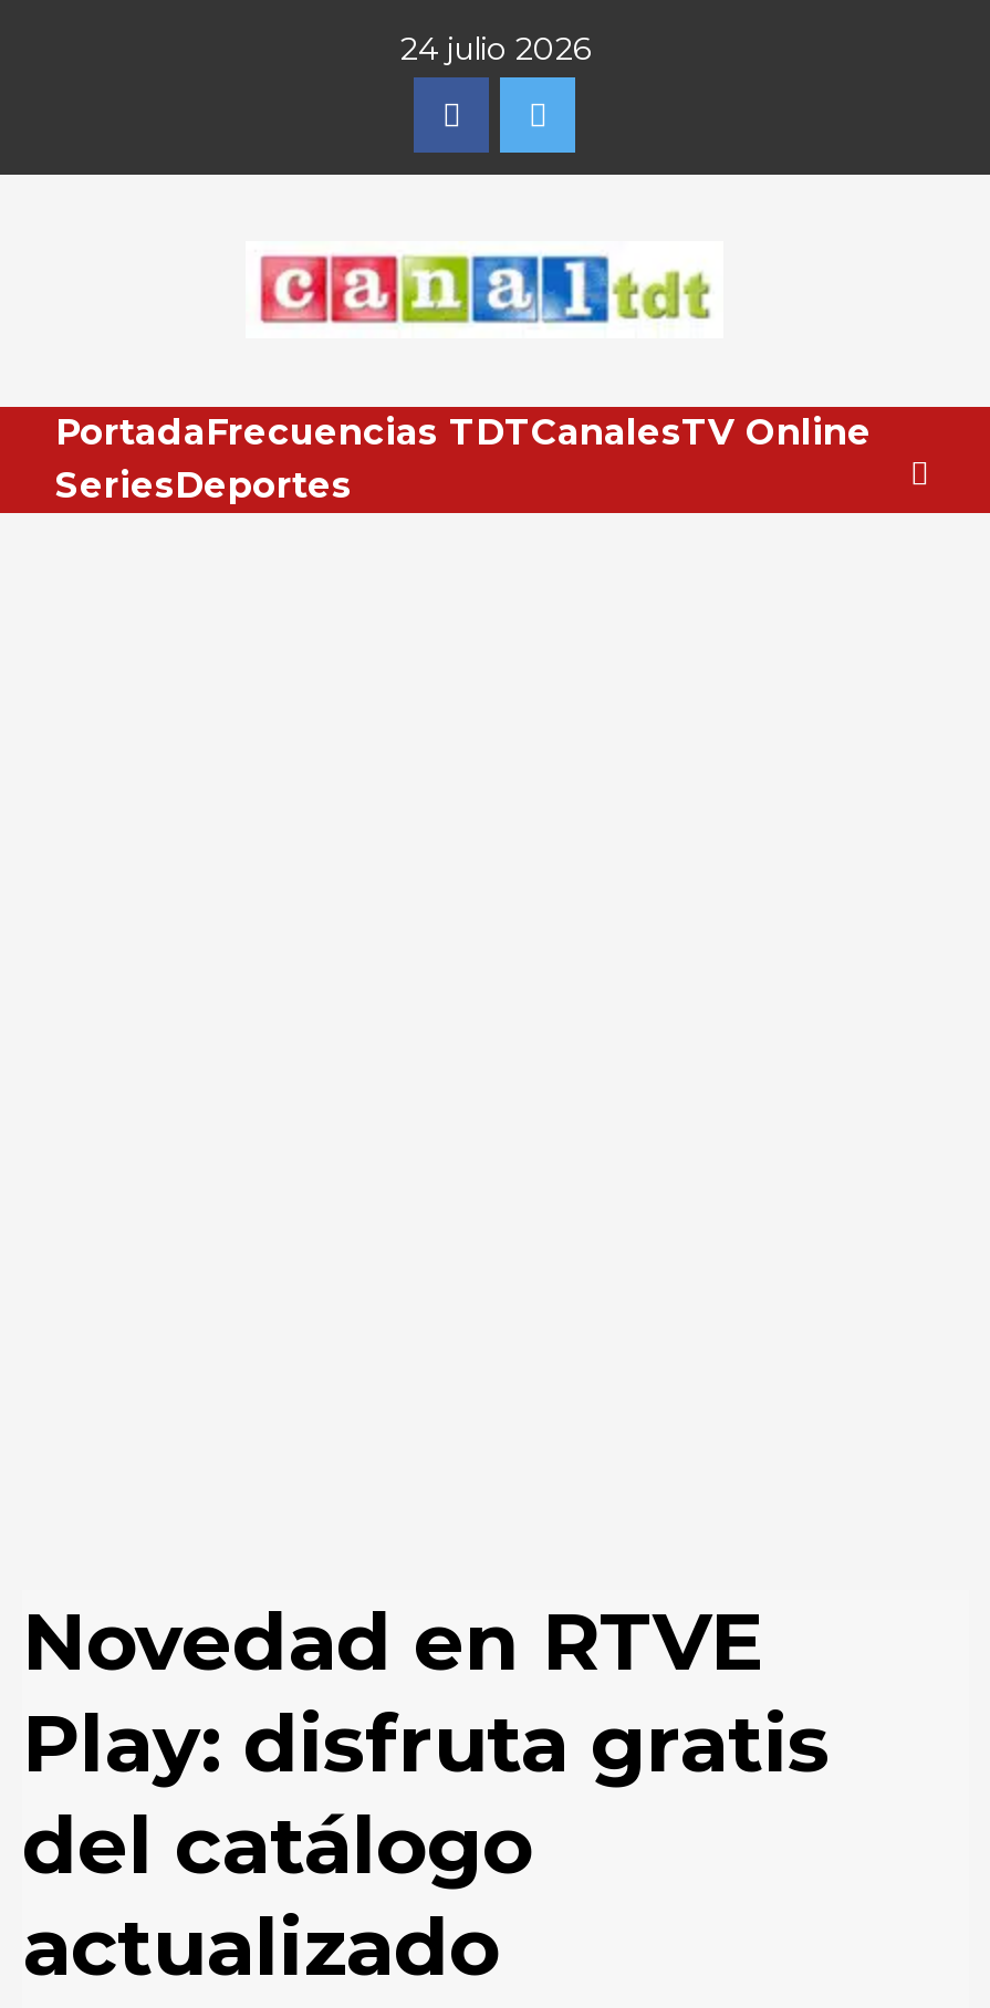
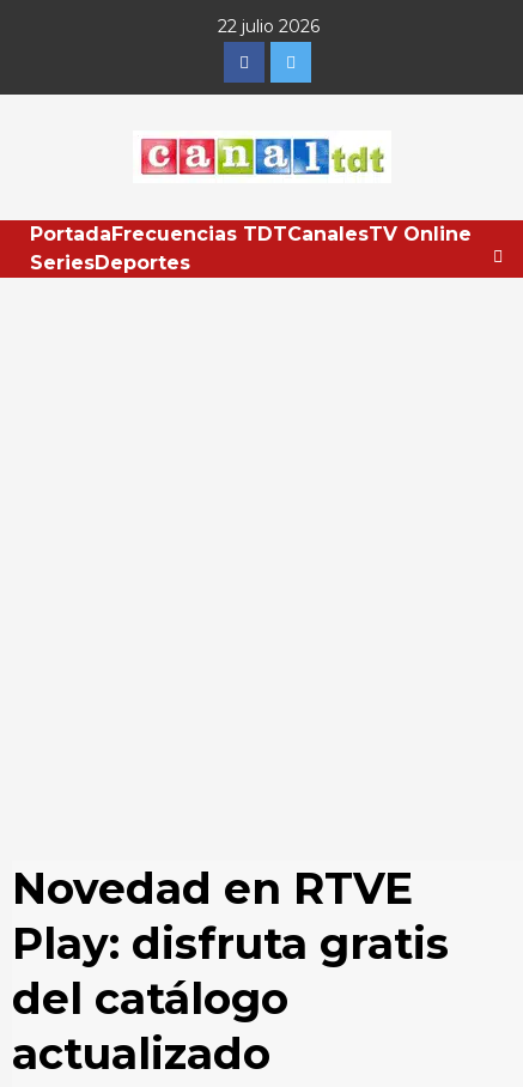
- 24 julio 2026
+ 22 julio 2026
